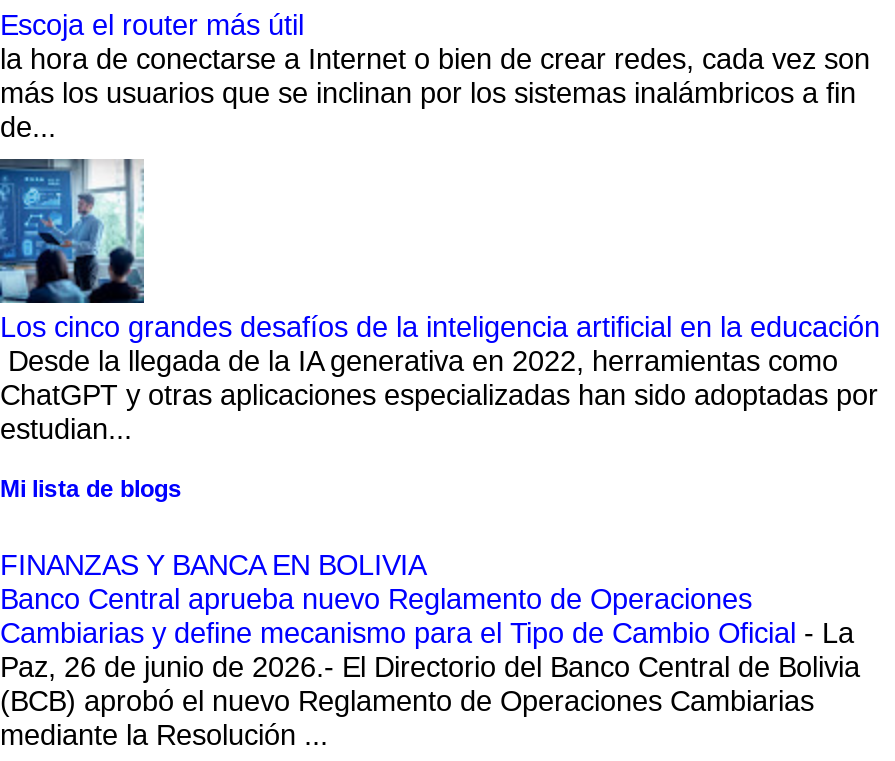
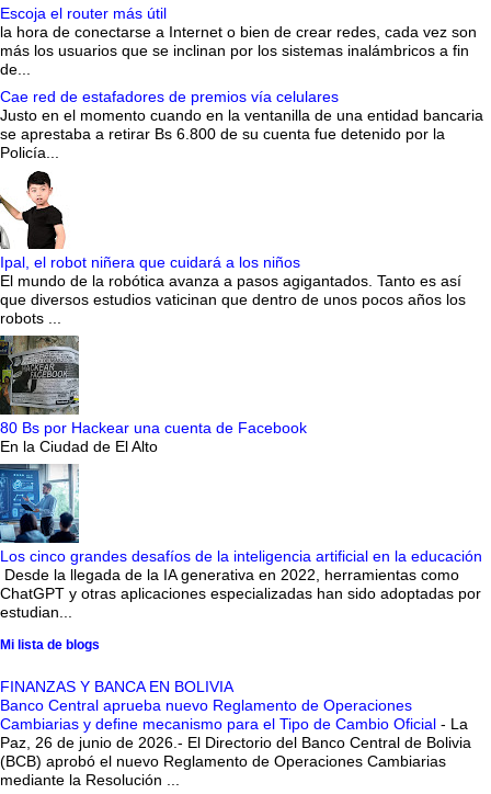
+ Cae red de estafadores de premios vía celulares
+ Justo en el momento cuando en la ventanilla de una entidad bancaria
+ se aprestaba a retirar Bs 6.800 de su cuenta fue detenido por la
+ Policía...

+ [image]
+ Ipal, el robot niñera que cuidará a los niños
+ El mundo de la robótica avanza a pasos agigantados. Tanto es así
+ que diversos estudios vaticinan que dentro de unos pocos años los
+ robots ...

+ [image]
+ 80 Bs por Hackear una cuenta de Facebook
+ En la Ciudad de El Alto
